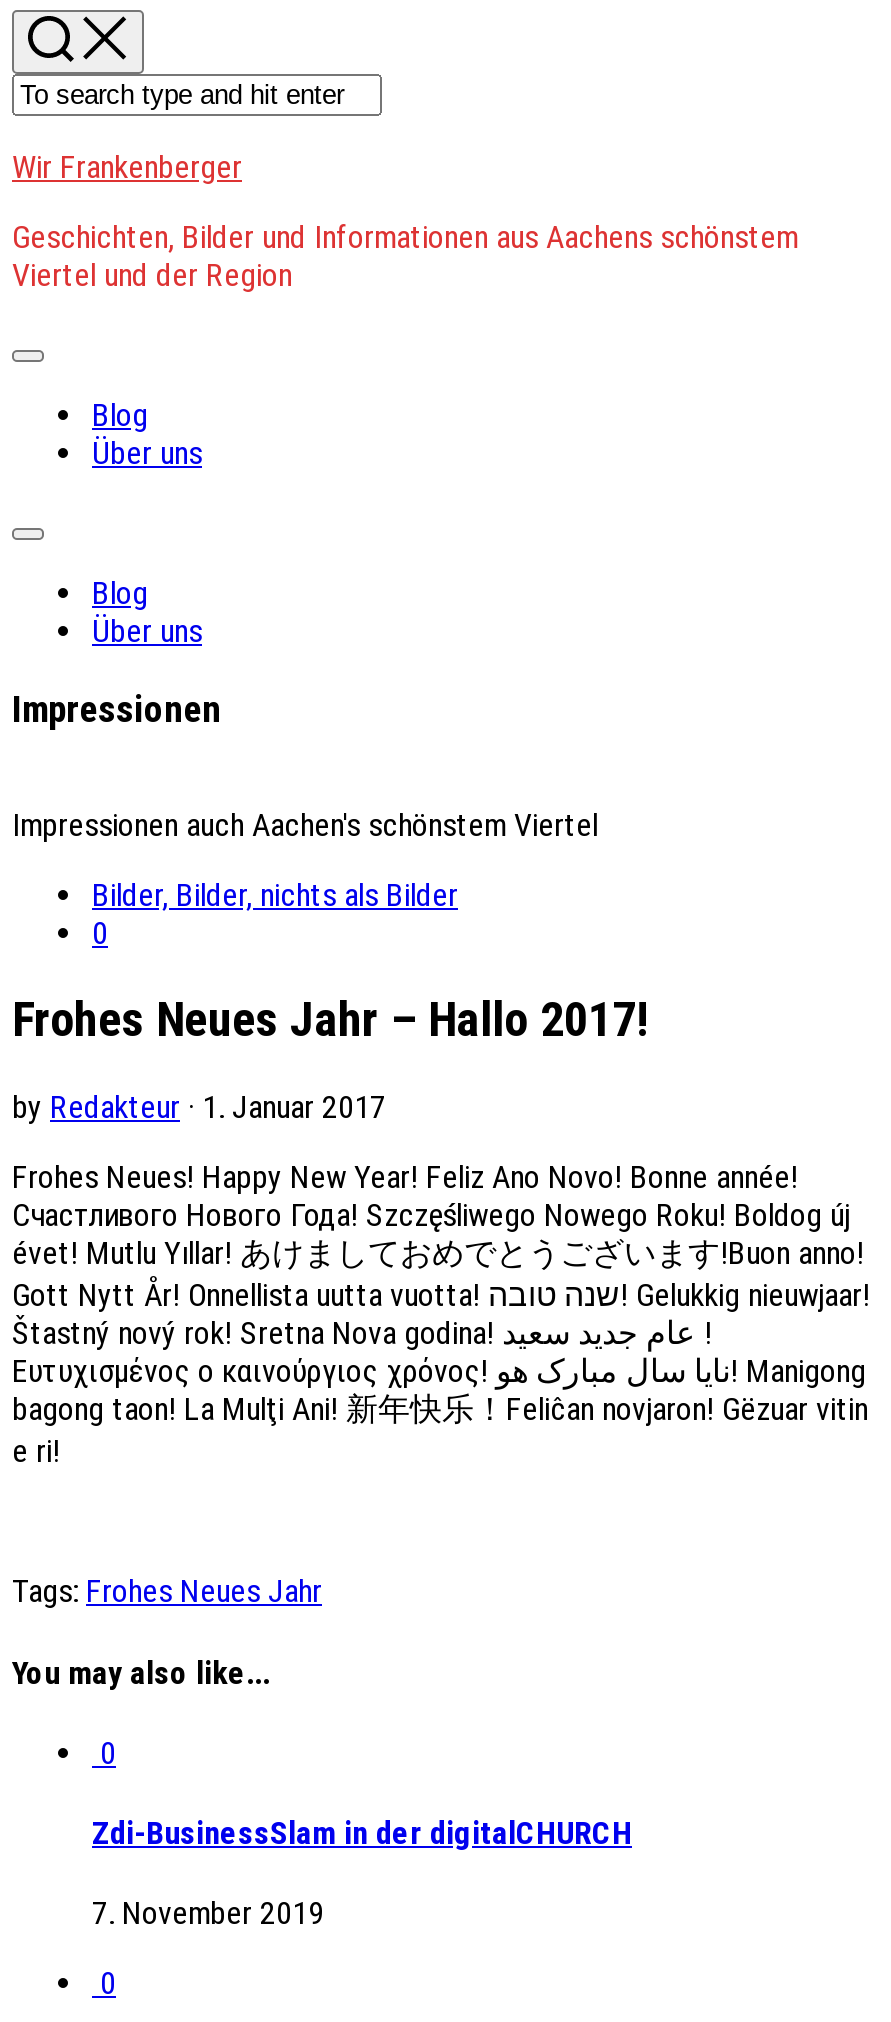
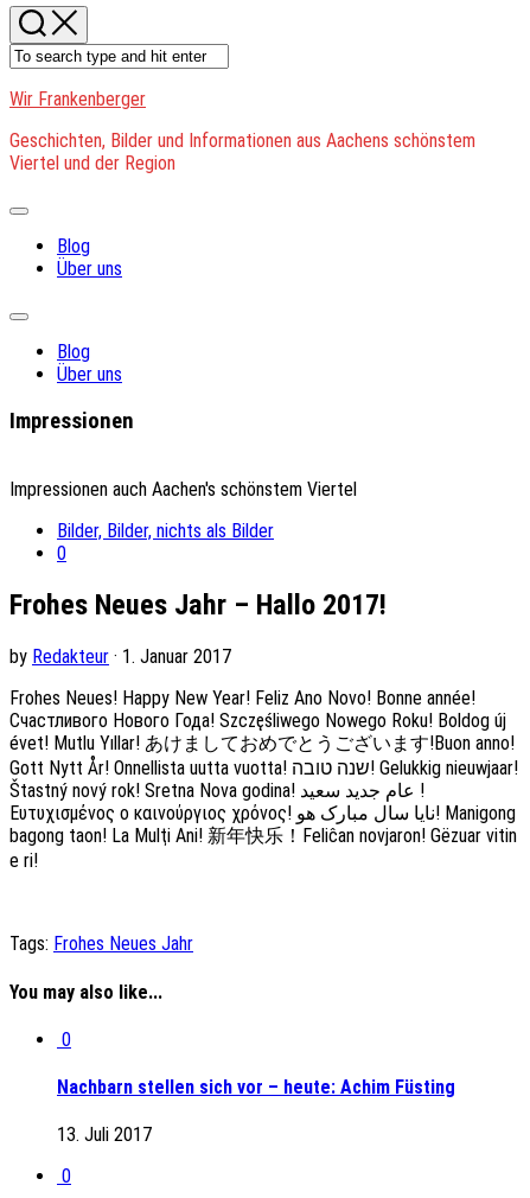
- Zdi-BusinessSlam in der digitalCHURCH
+ Nachbarn stellen sich vor – heute: Achim Füsting

- 7. November 2019
+ 13. Juli 2017
